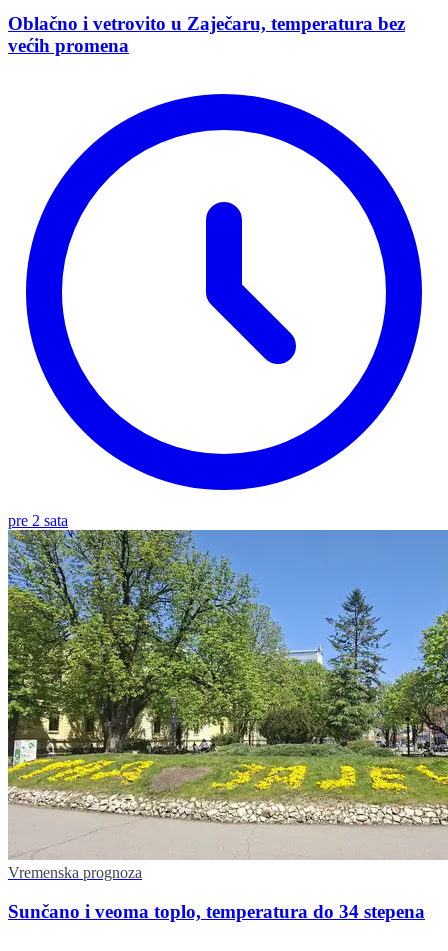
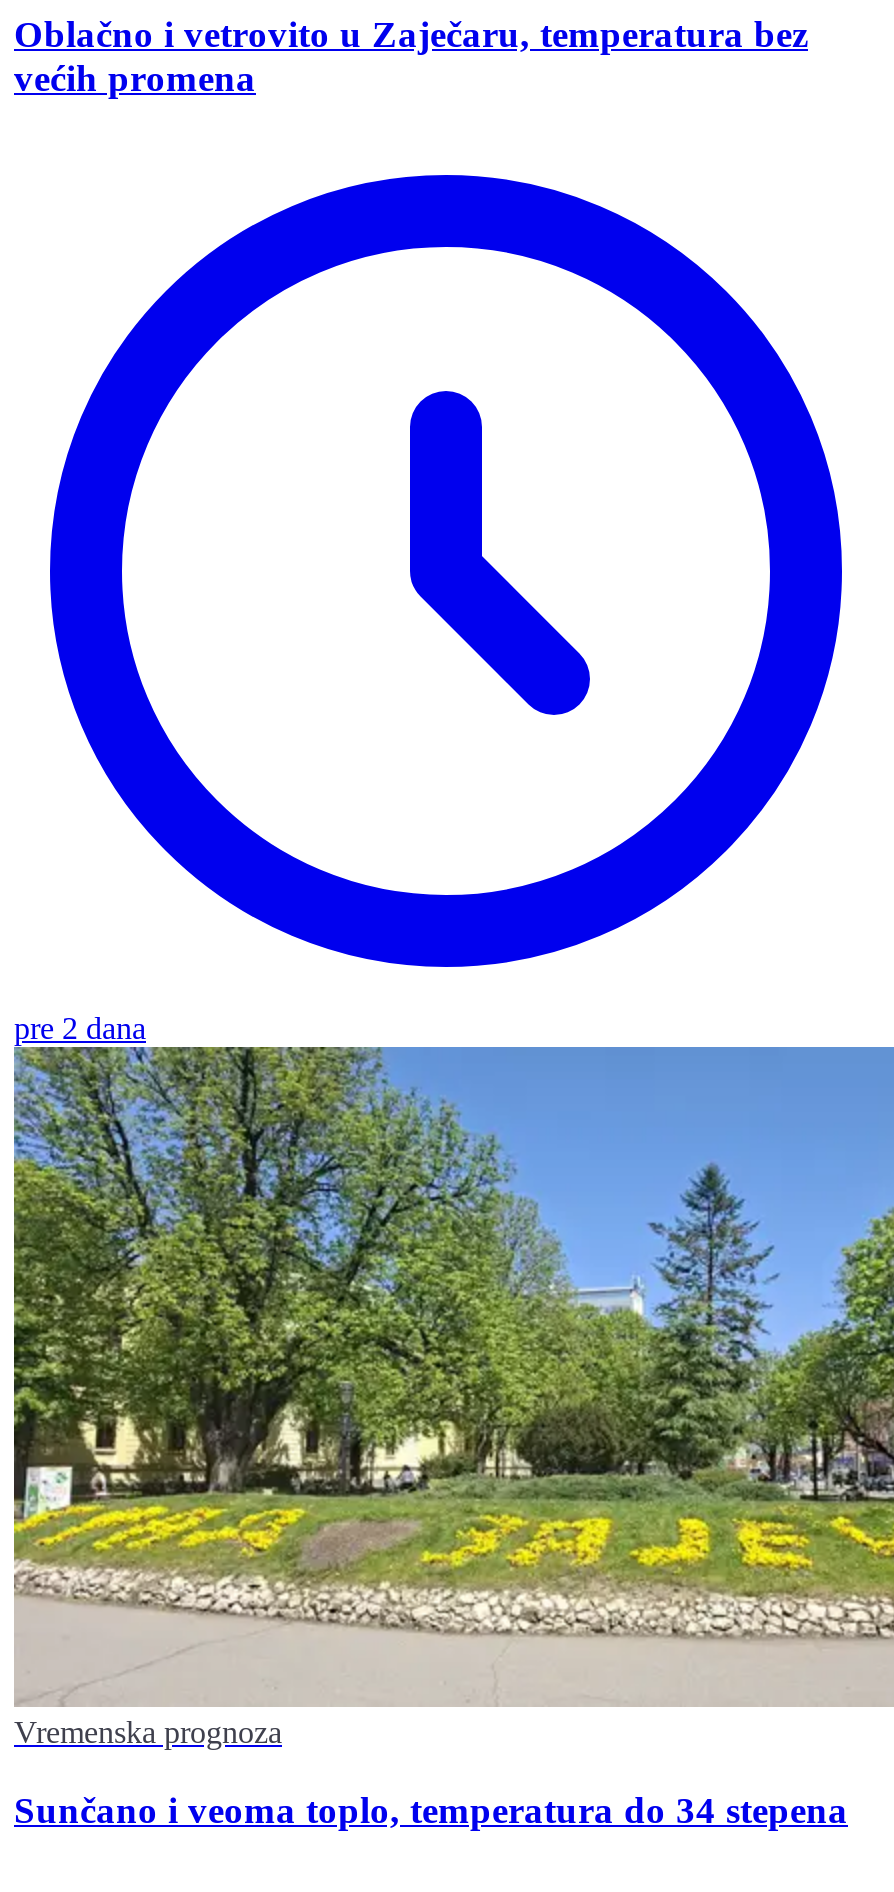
- pre 2 sata
+ pre 2 dana
